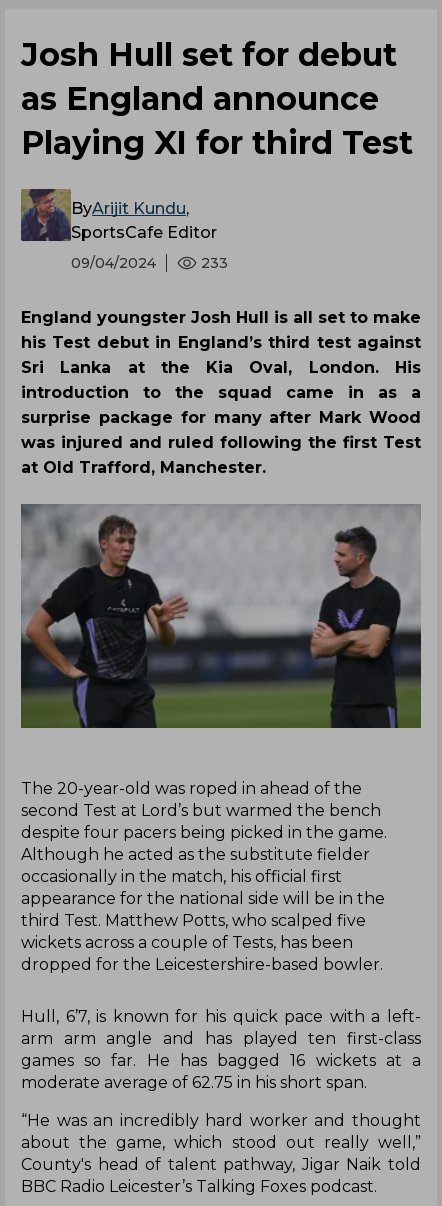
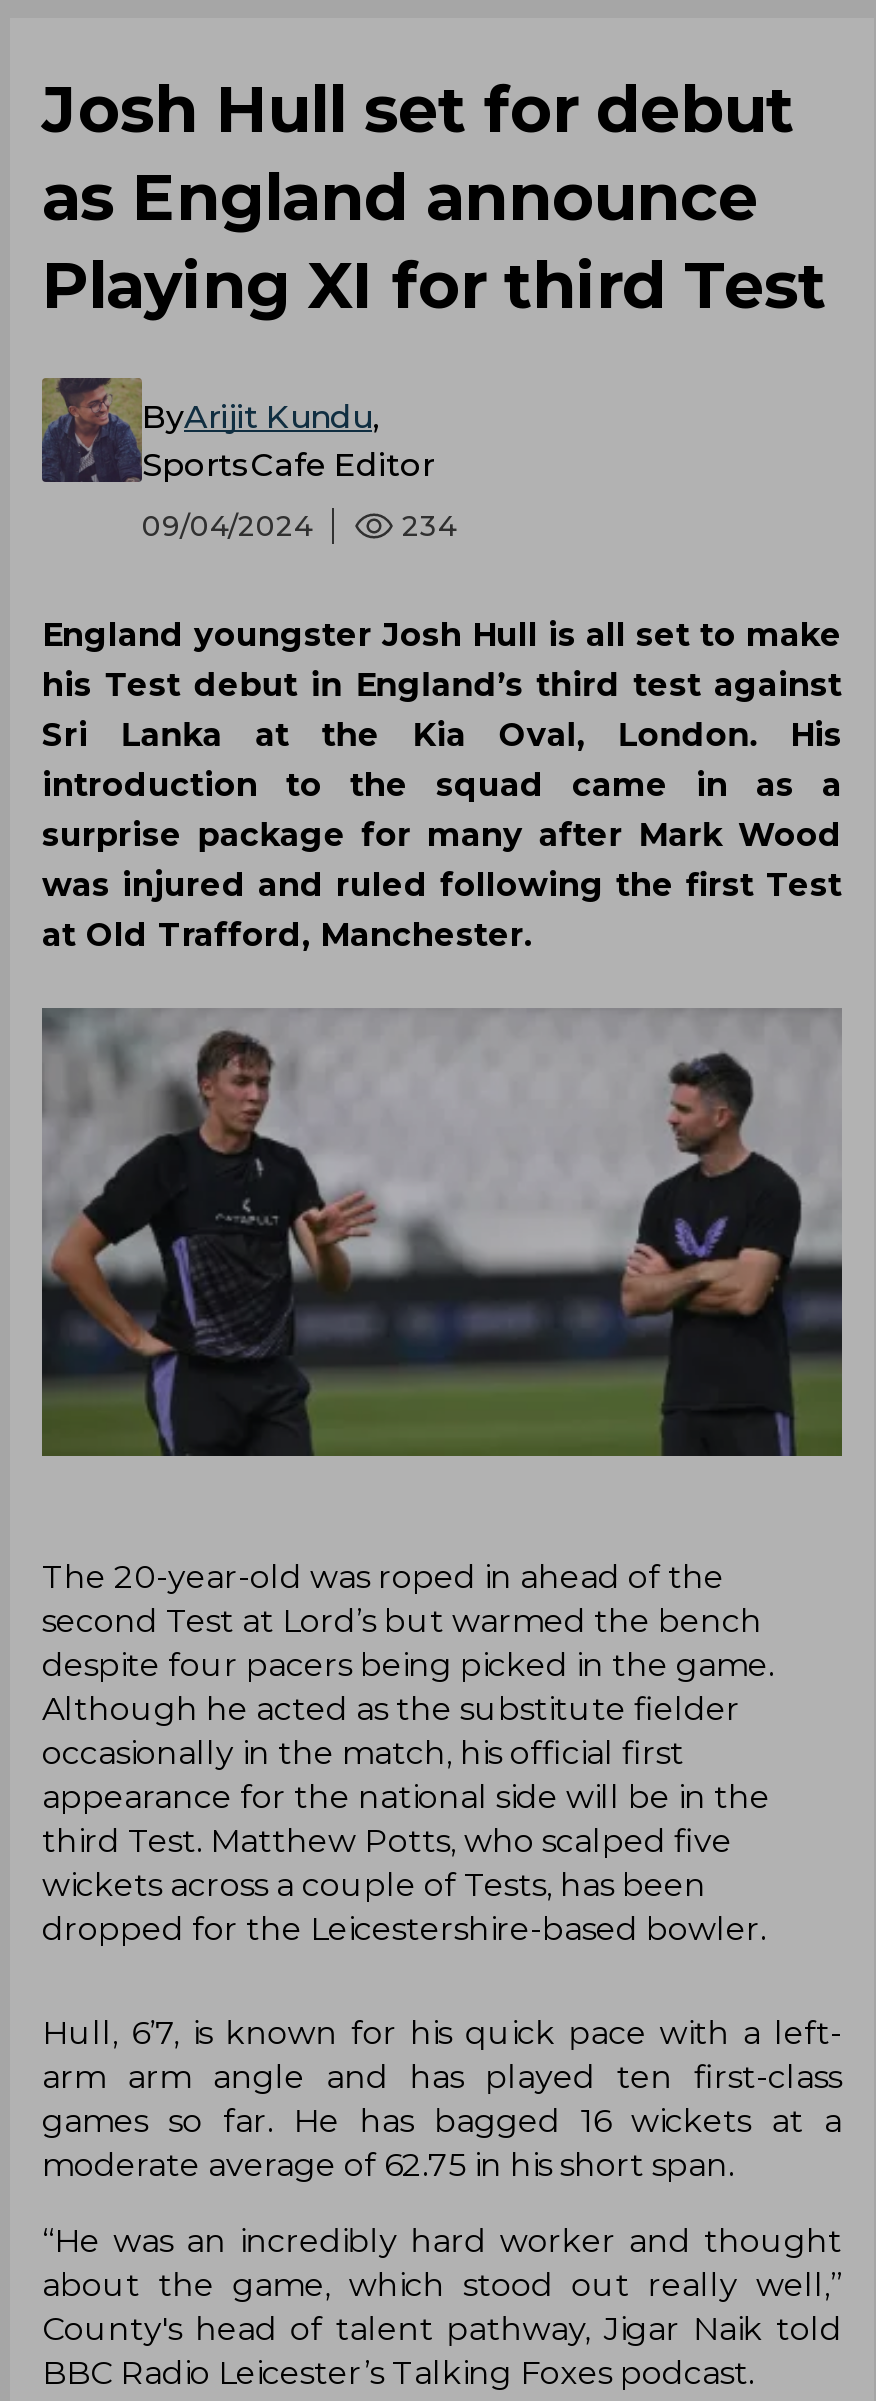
- 233
+ 234
